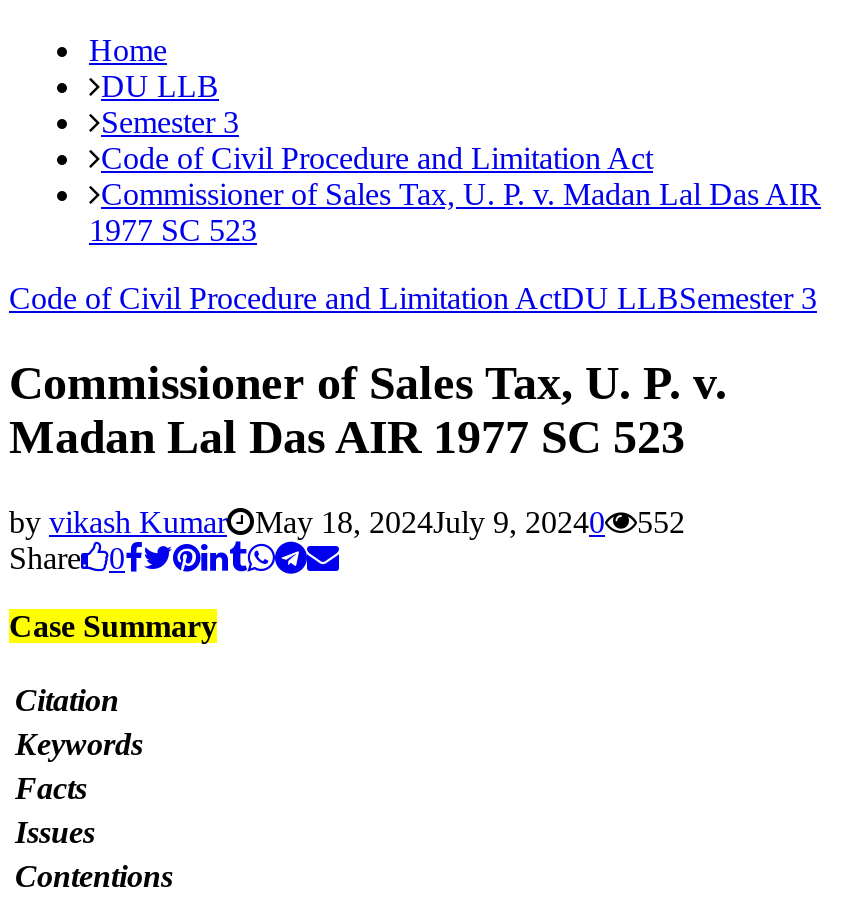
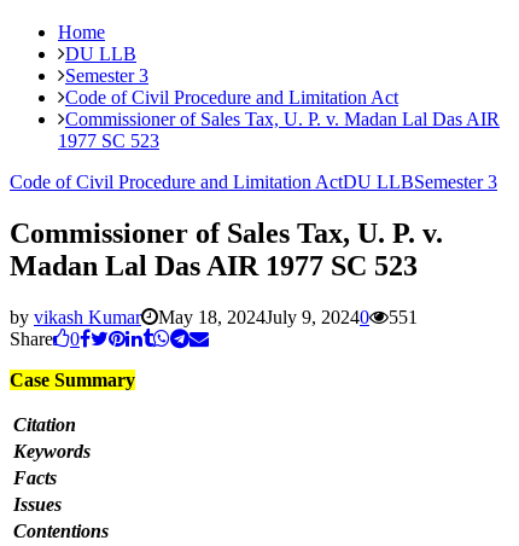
- by vikash Kumar May 18, 2024July 9, 20240 552
+ by vikash Kumar May 18, 2024July 9, 20240 551
